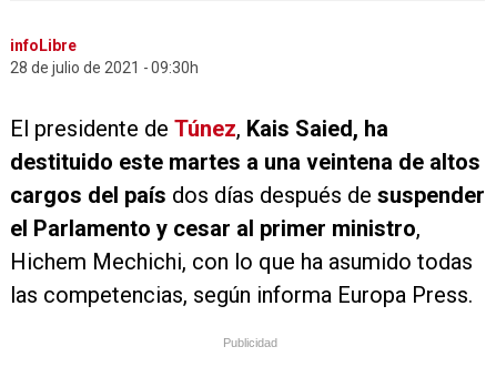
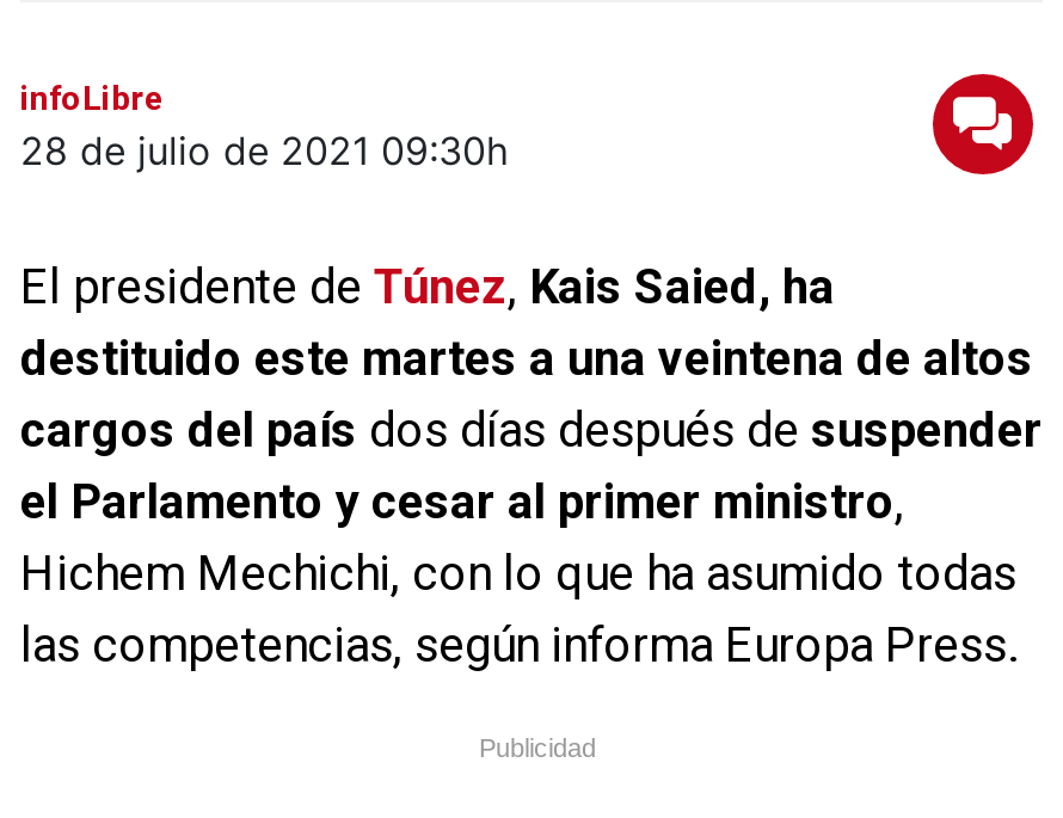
+ [image]
